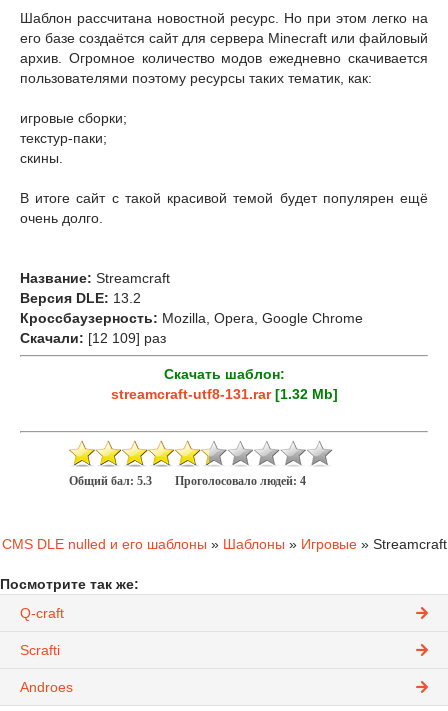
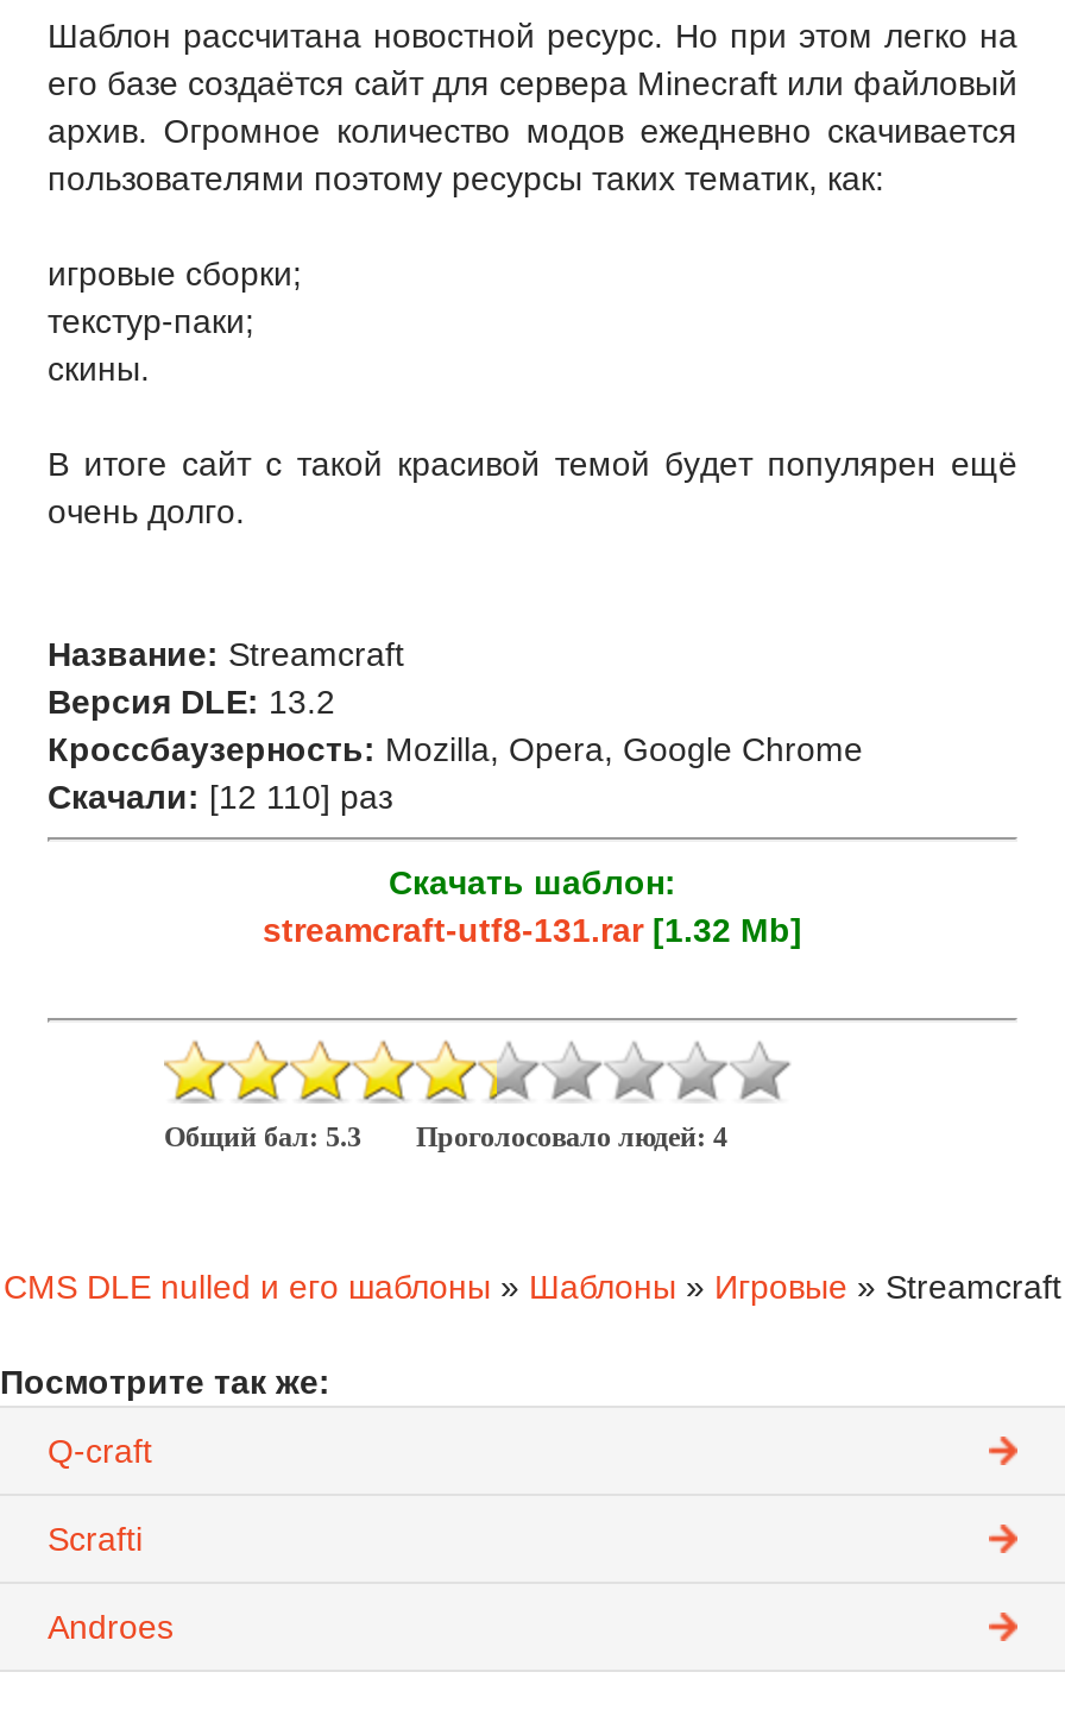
- Скачали: [12 109] раз
+ Скачали: [12 110] раз
